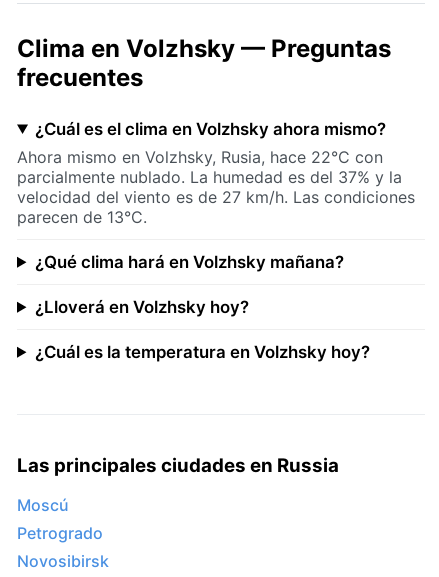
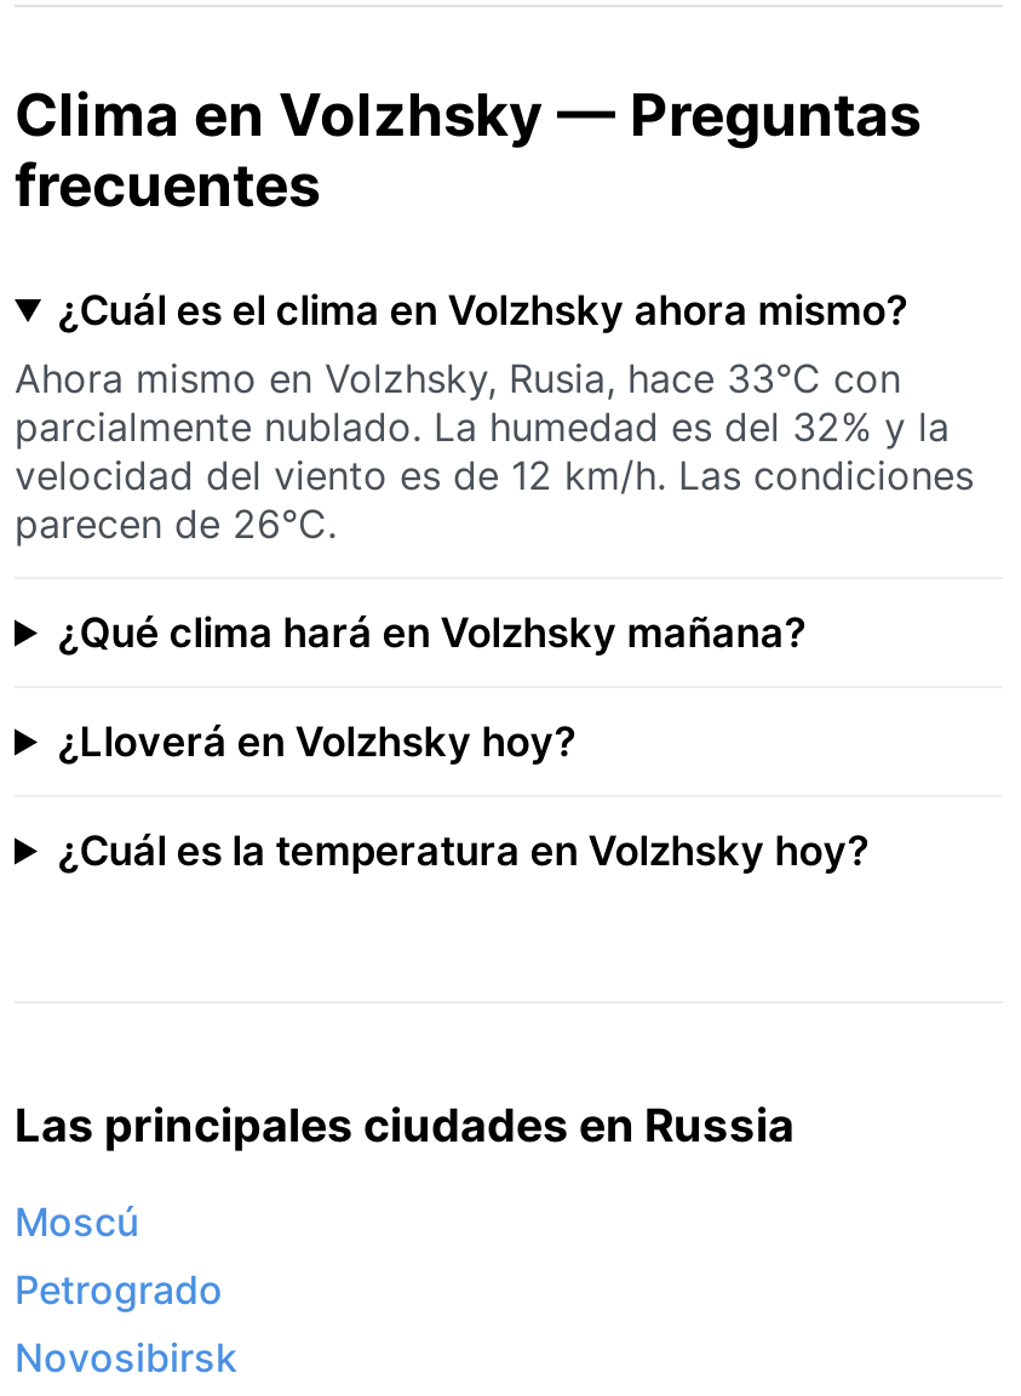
- Ahora mismo en Volzhsky, Rusia, hace 22°C con
+ Ahora mismo en Volzhsky, Rusia, hace 33°C con

- parcialmente nublado. La humedad es del 37% y la
+ parcialmente nublado. La humedad es del 32% y la

- velocidad del viento es de 27 km/h. Las condiciones
+ velocidad del viento es de 12 km/h. Las condiciones

- parecen de 13°C.
+ parecen de 26°C.
